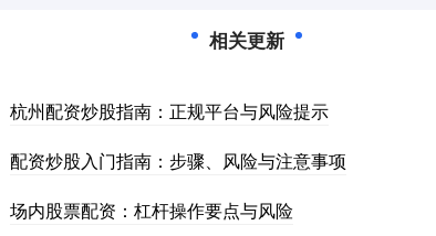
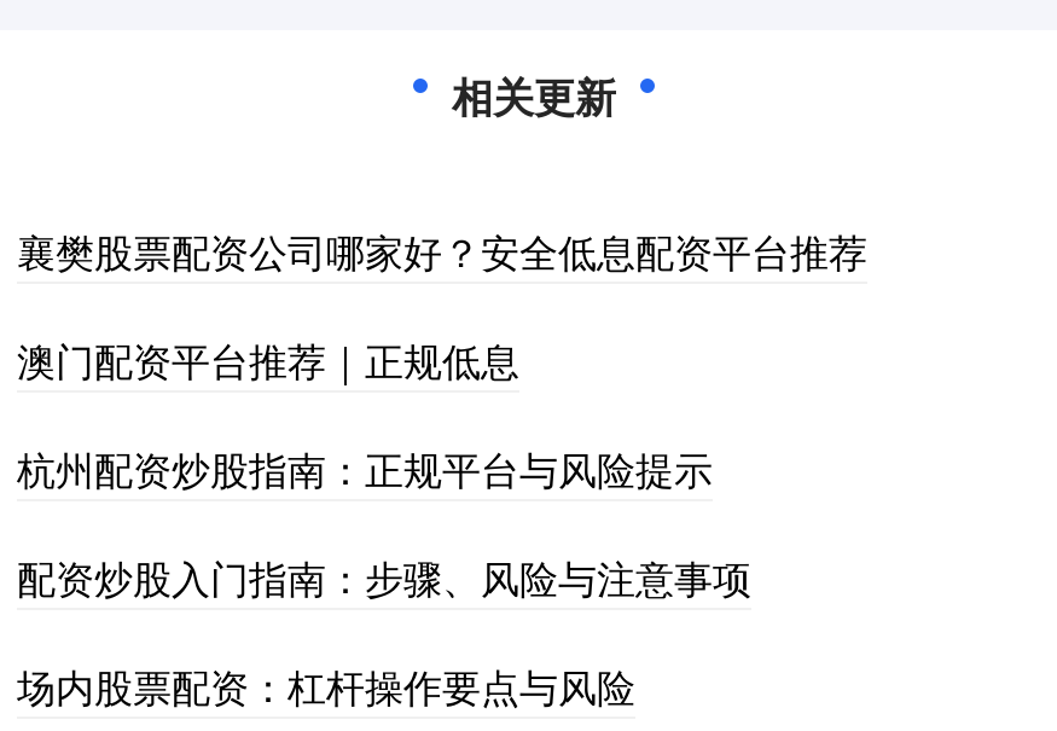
+ 襄樊股票配资公司哪家好？安全低息配资平台推荐
+ 澳门配资平台推荐｜正规低息
